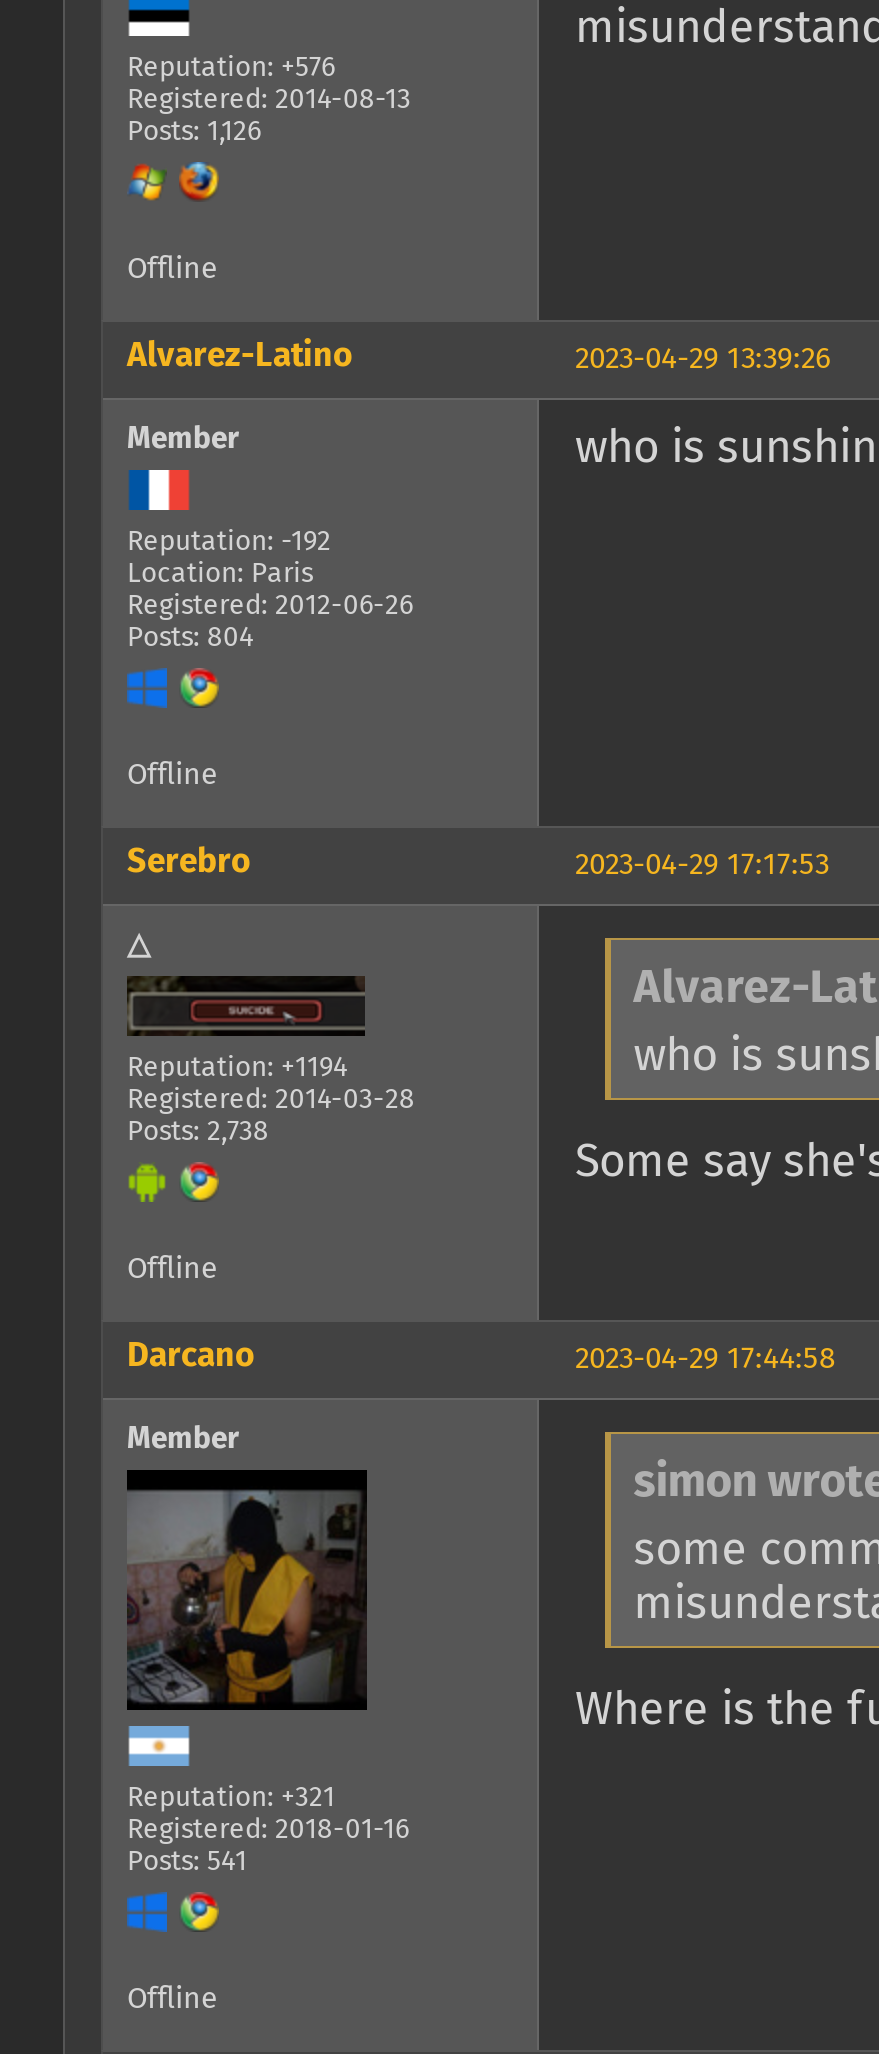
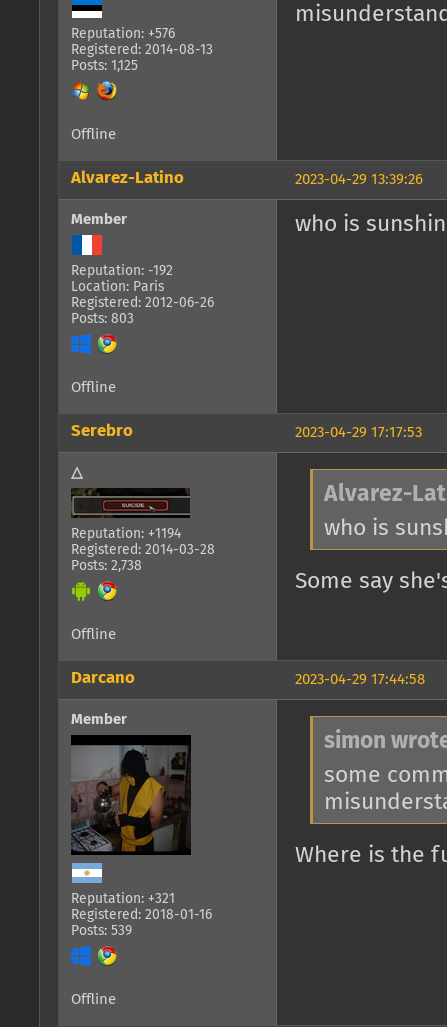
- Posts: 1,126
+ Posts: 1,125

- Posts: 804
+ Posts: 803

- Posts: 541
+ Posts: 539
